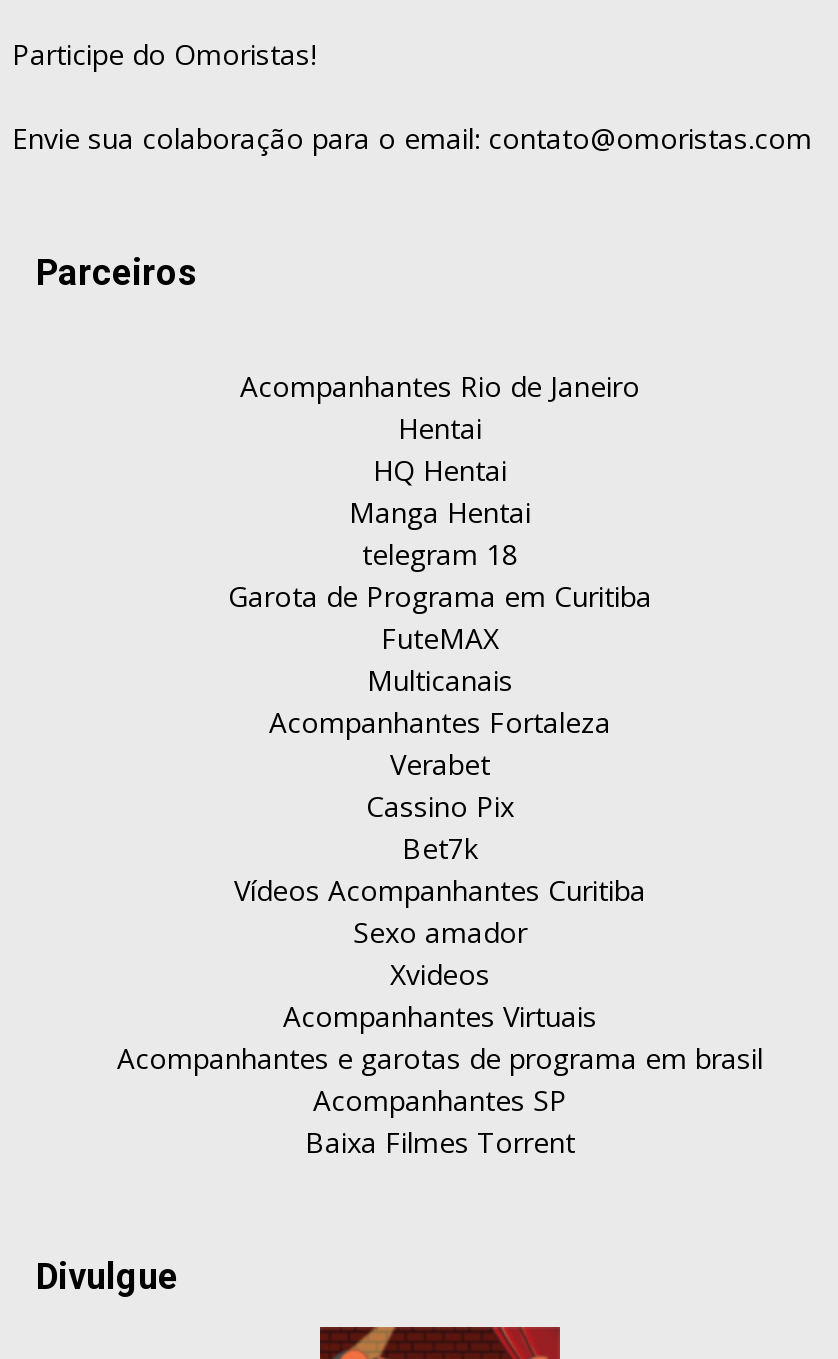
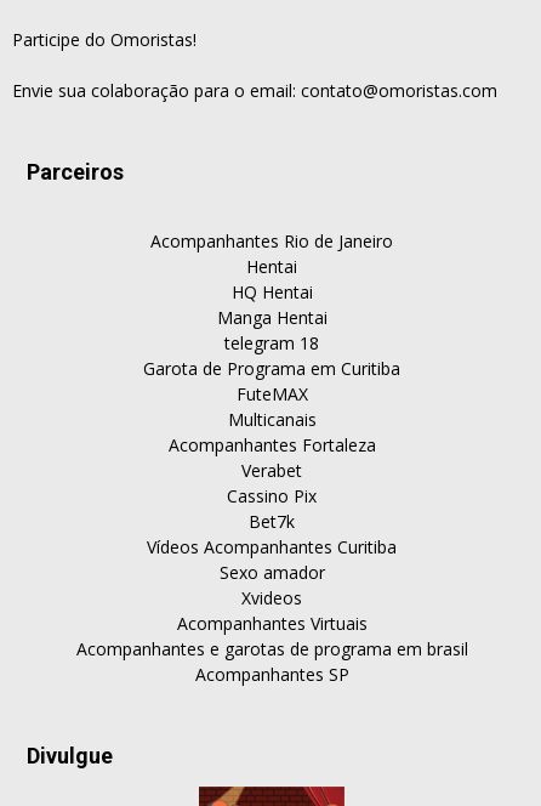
- Baixa Filmes Torrent
